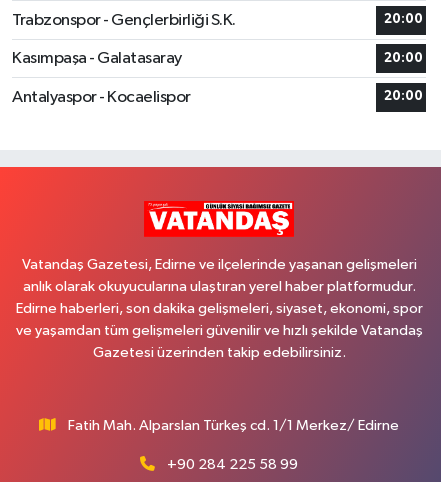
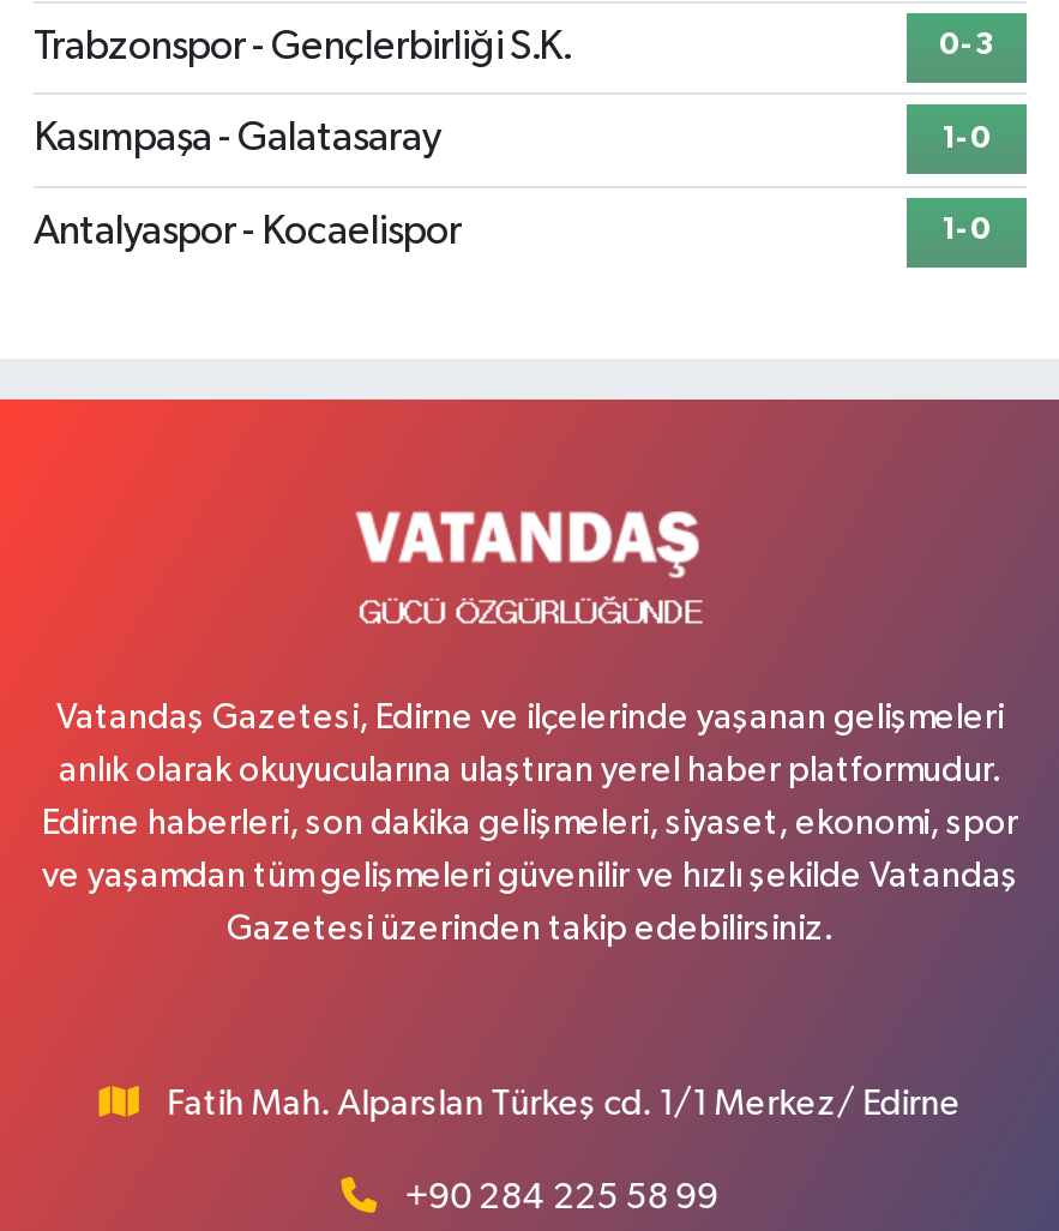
- 20:00
+ 0-3

- 20:00
+ 1-0

- 20:00
+ 1-0

- [image]
+ [image]
